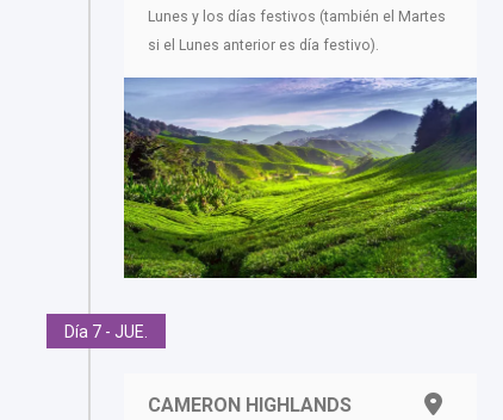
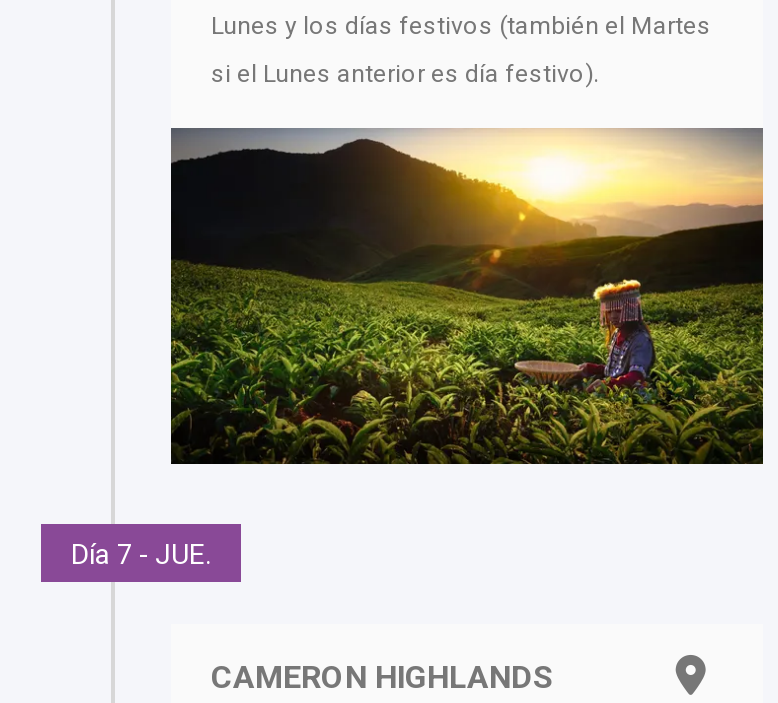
- [image]
+ [image]
